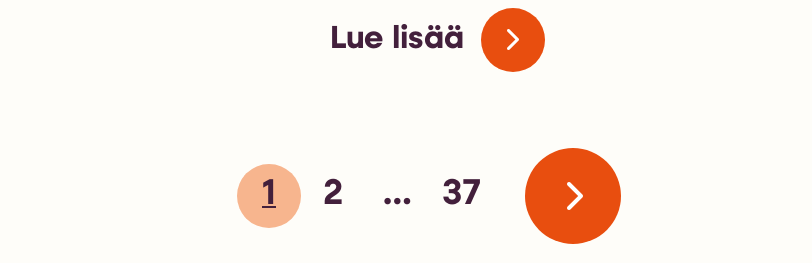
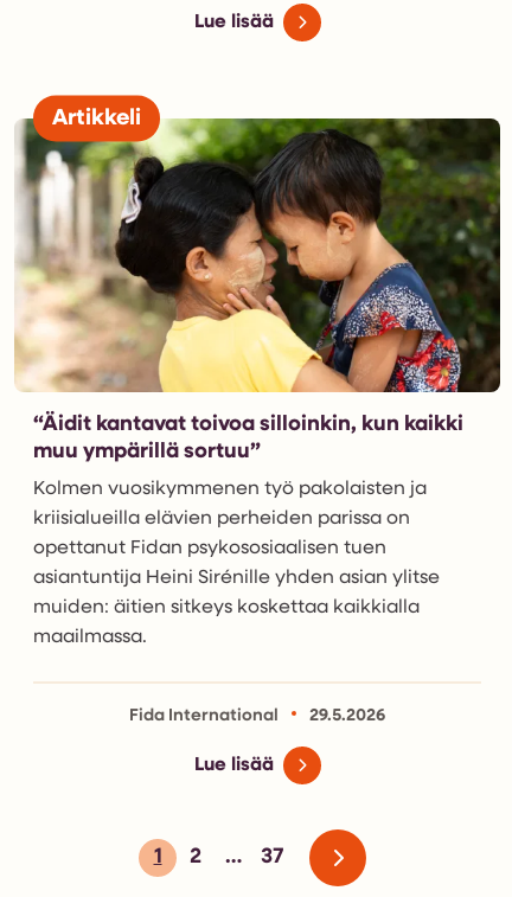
+ [image]
+ Artikkeli

+ “Äidit kantavat toivoa silloinkin, kun kaikki
+ muu ympärillä sortuu”
+ Kolmen vuosikymmenen työ pakolaisten ja
+ kriisialueilla elävien perheiden parissa on
+ opettanut Fidan psykososiaalisen tuen
+ asiantuntija Heini Sirénille yhden asian ylitse
+ muiden: äitien sitkeys koskettaa kaikkialla
+ maailmassa.

+ Fida International
+ 29.5.2026
+ Lue lisää
